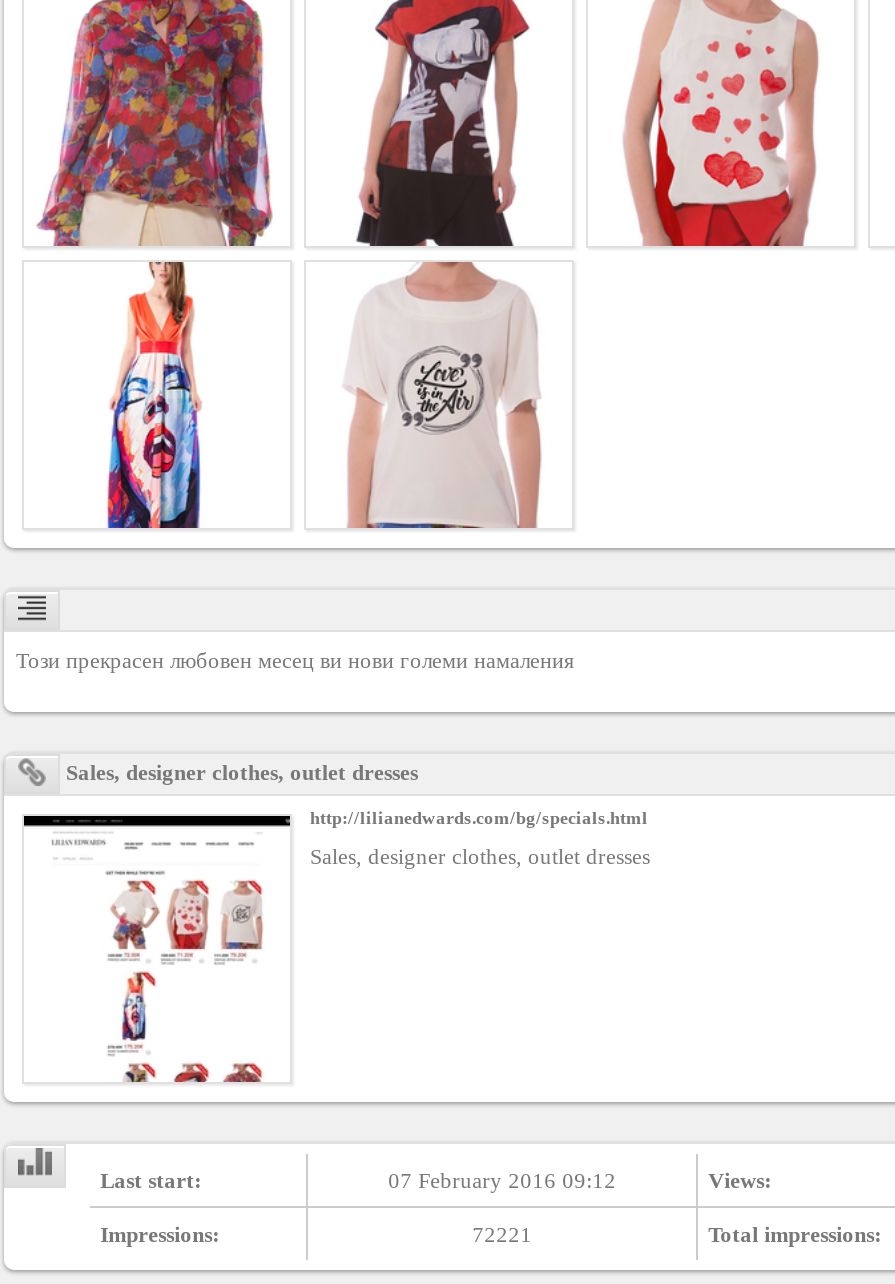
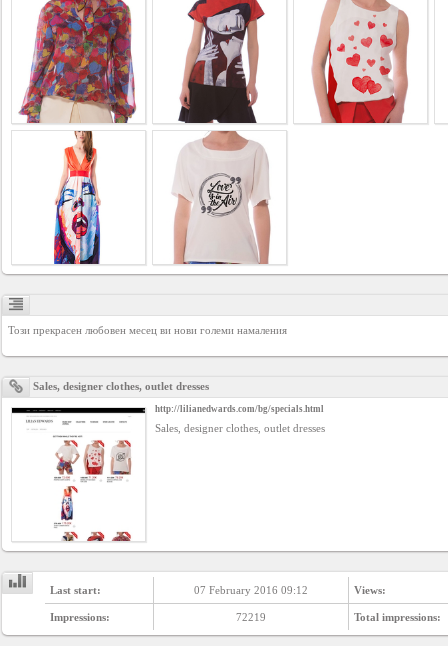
- 72221
+ 72219
